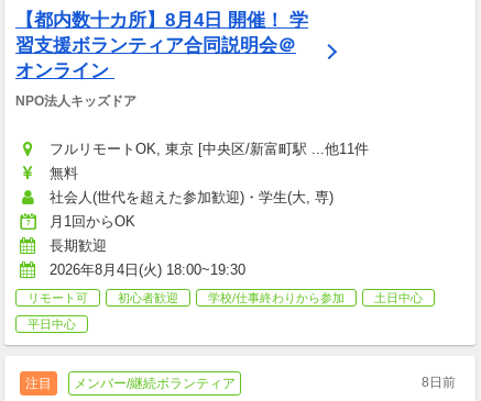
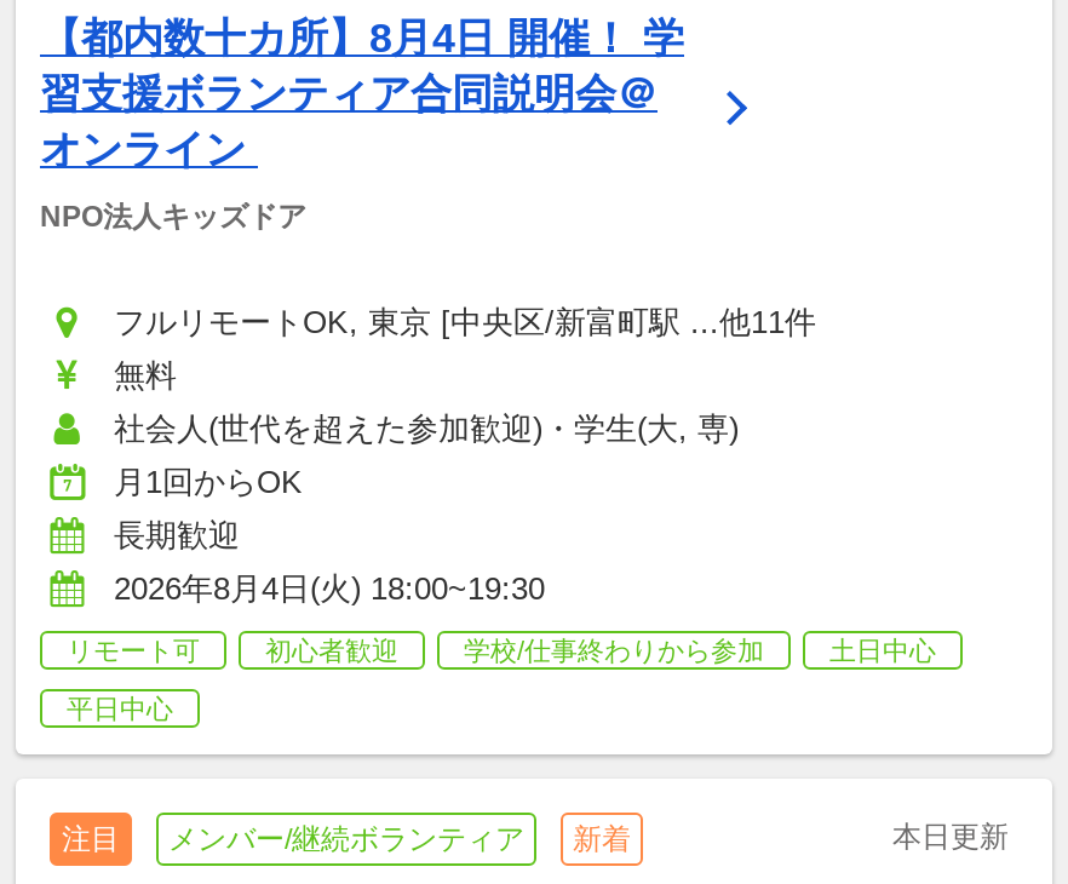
- 8日前
+ 新着
+ 本日更新
